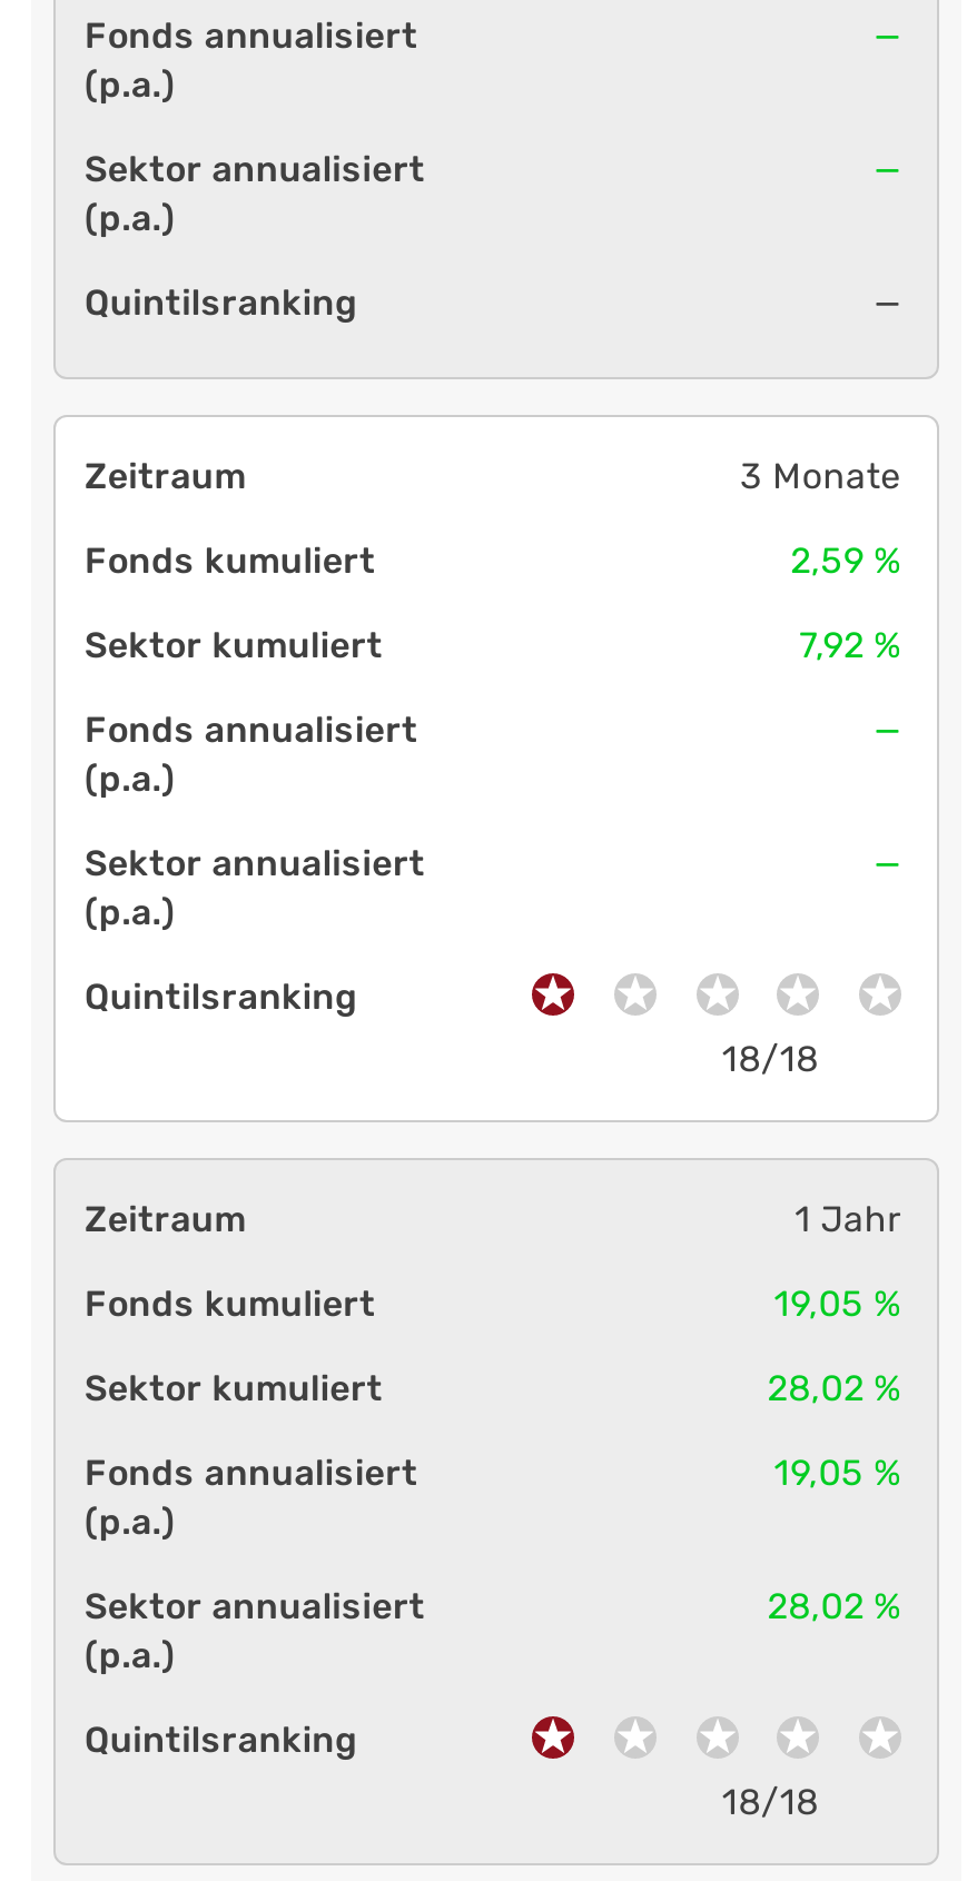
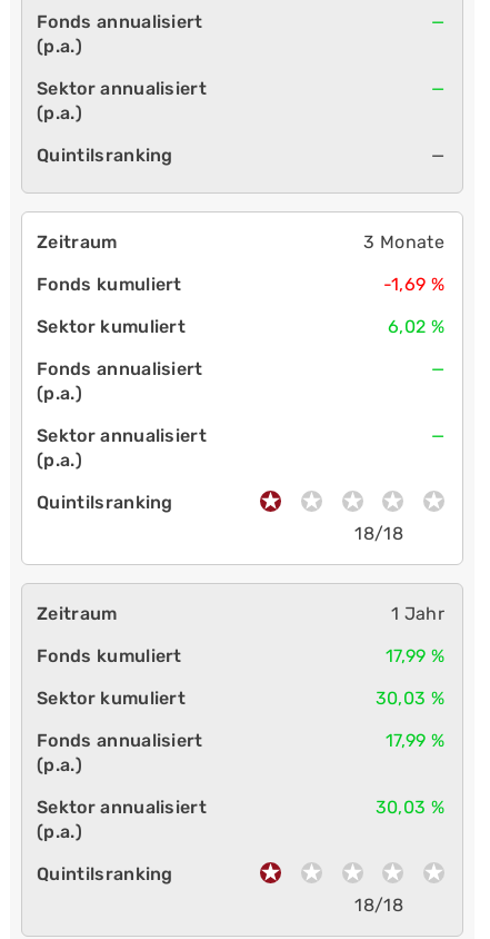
- 2,59 %
+ -1,69 %

- 7,92 %
+ 6,02 %

- 19,05 %
+ 17,99 %

- 28,02 %
+ 30,03 %

- 19,05 %
+ 17,99 %

- 28,02 %
+ 30,03 %
